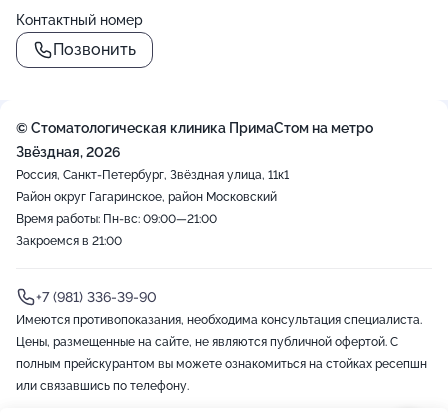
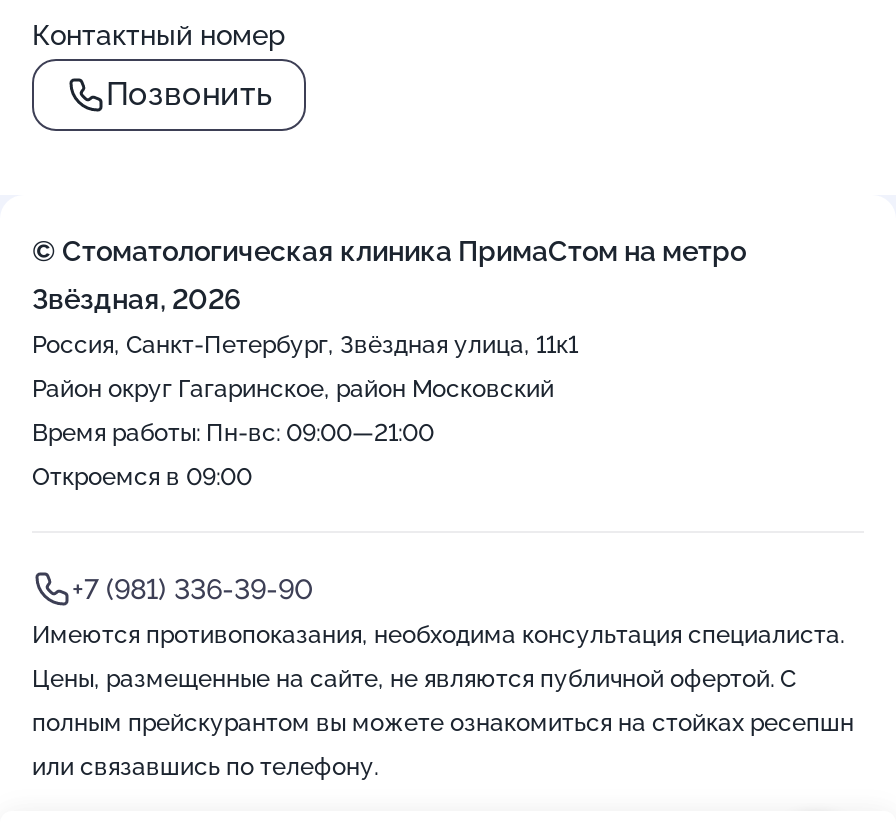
- Закроемся в 21:00
+ Откроемся в 09:00
